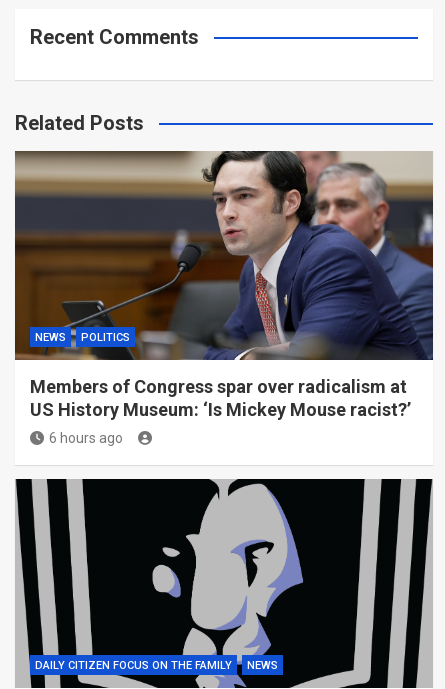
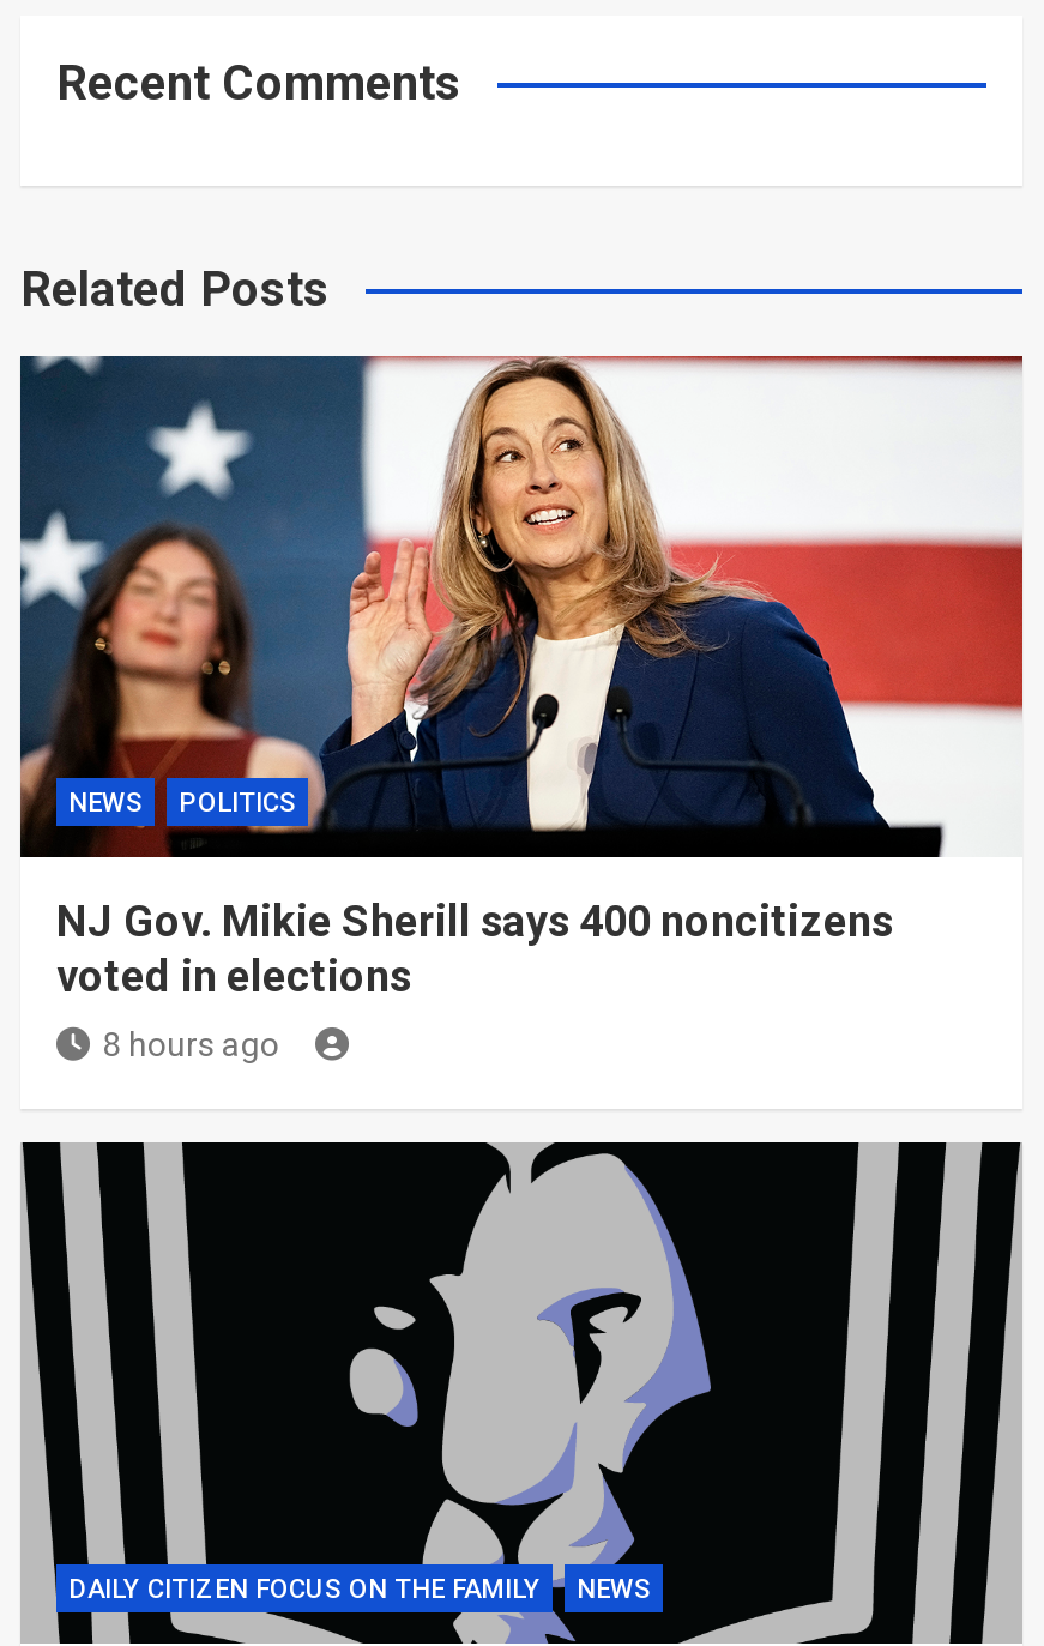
- [image]
- Members of Congress spar over radicalism at
- US History Museum: ‘Is Mickey Mouse racist?’
+ [image]
+ NJ Gov. Mikie Sherill says 400 noncitizens
+ voted in elections

- 6 hours ago
+ 8 hours ago
